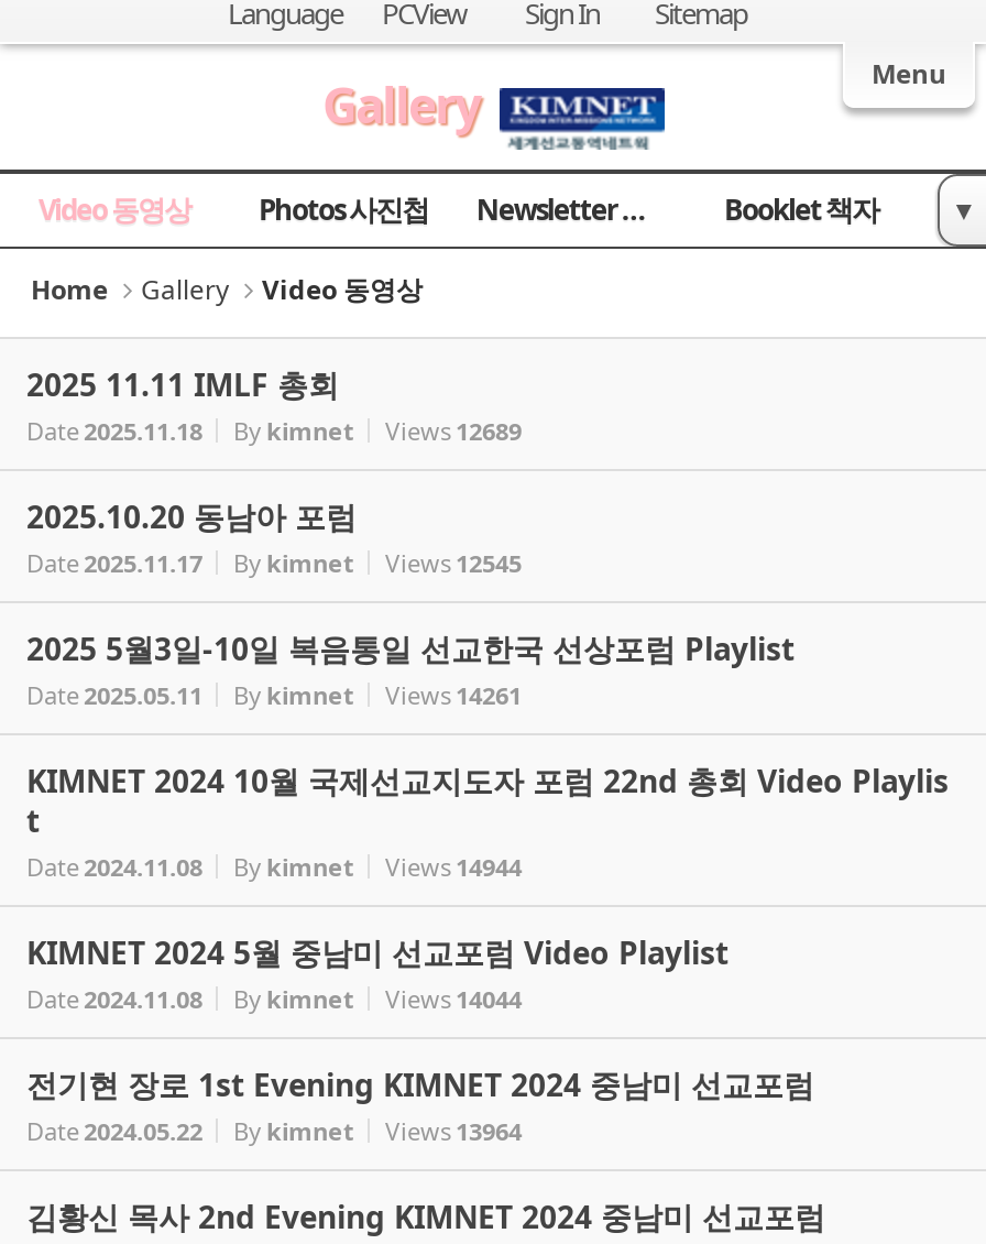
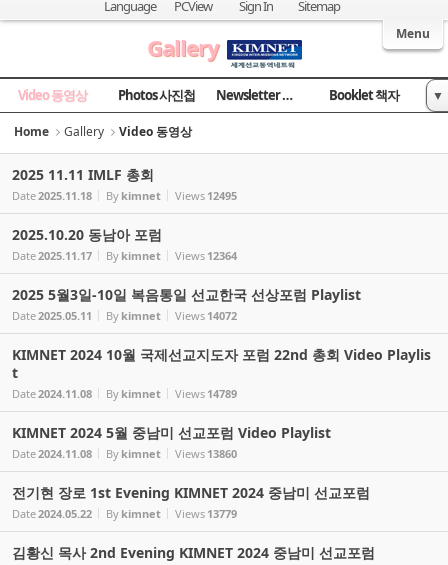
- Date 2025.11.18 By kimnet Views 12689
+ Date 2025.11.18 By kimnet Views 12495

- Date 2025.11.17 By kimnet Views 12545
+ Date 2025.11.17 By kimnet Views 12364

- Date 2025.05.11 By kimnet Views 14261
+ Date 2025.05.11 By kimnet Views 14072

- Date 2024.11.08 By kimnet Views 14944
+ Date 2024.11.08 By kimnet Views 14789

- Date 2024.11.08 By kimnet Views 14044
+ Date 2024.11.08 By kimnet Views 13860

- Date 2024.05.22 By kimnet Views 13964
+ Date 2024.05.22 By kimnet Views 13779
